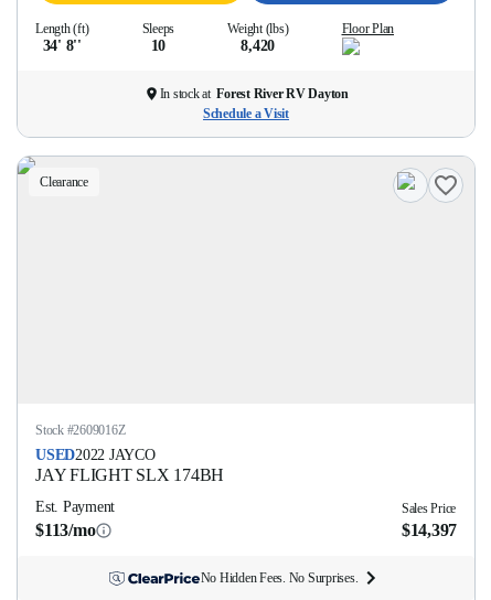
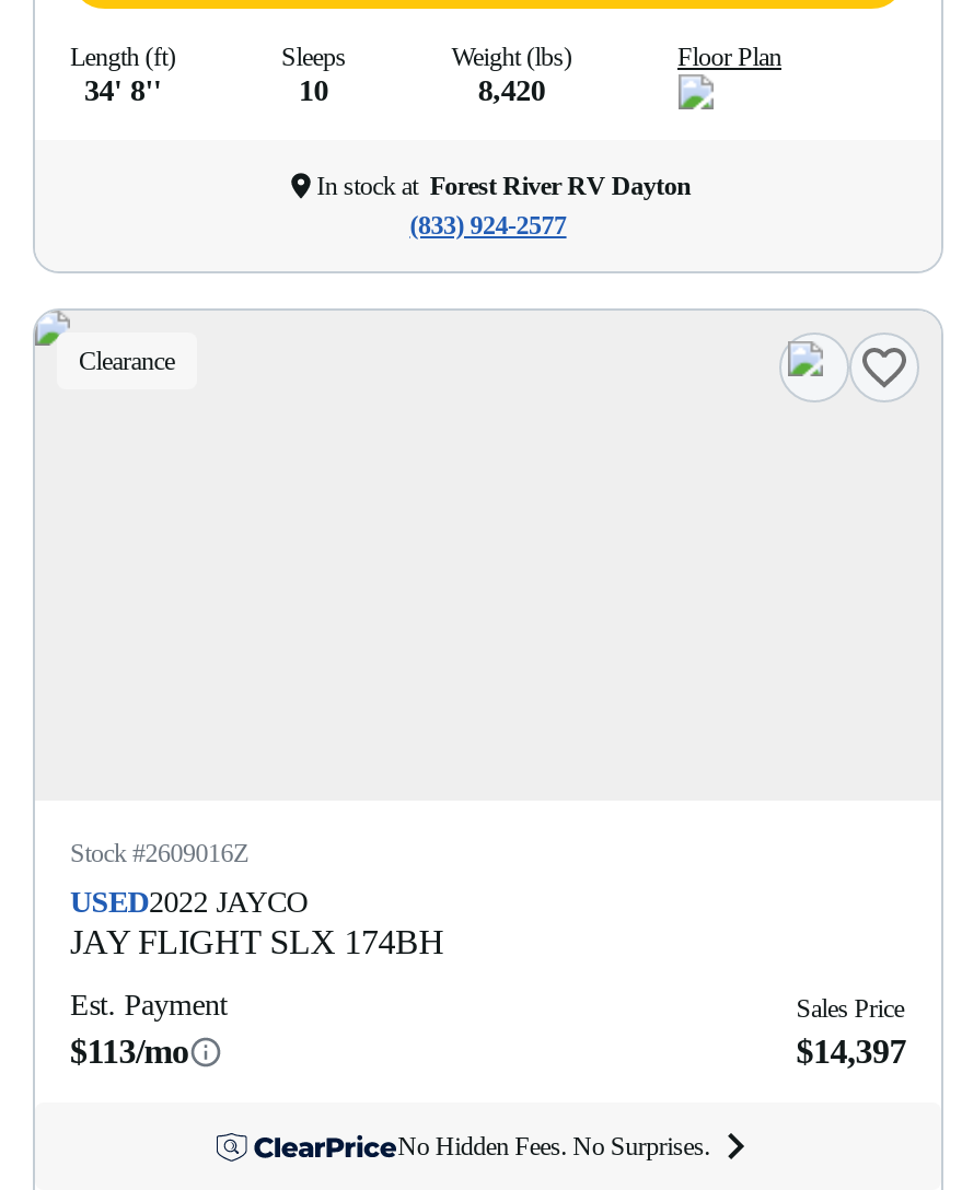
- Schedule a Visit
+ (833) 924-2577
